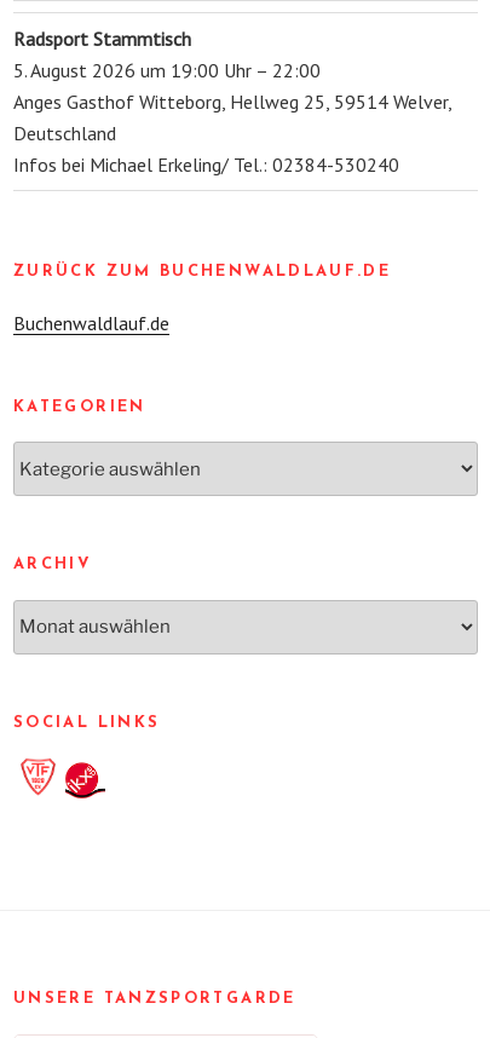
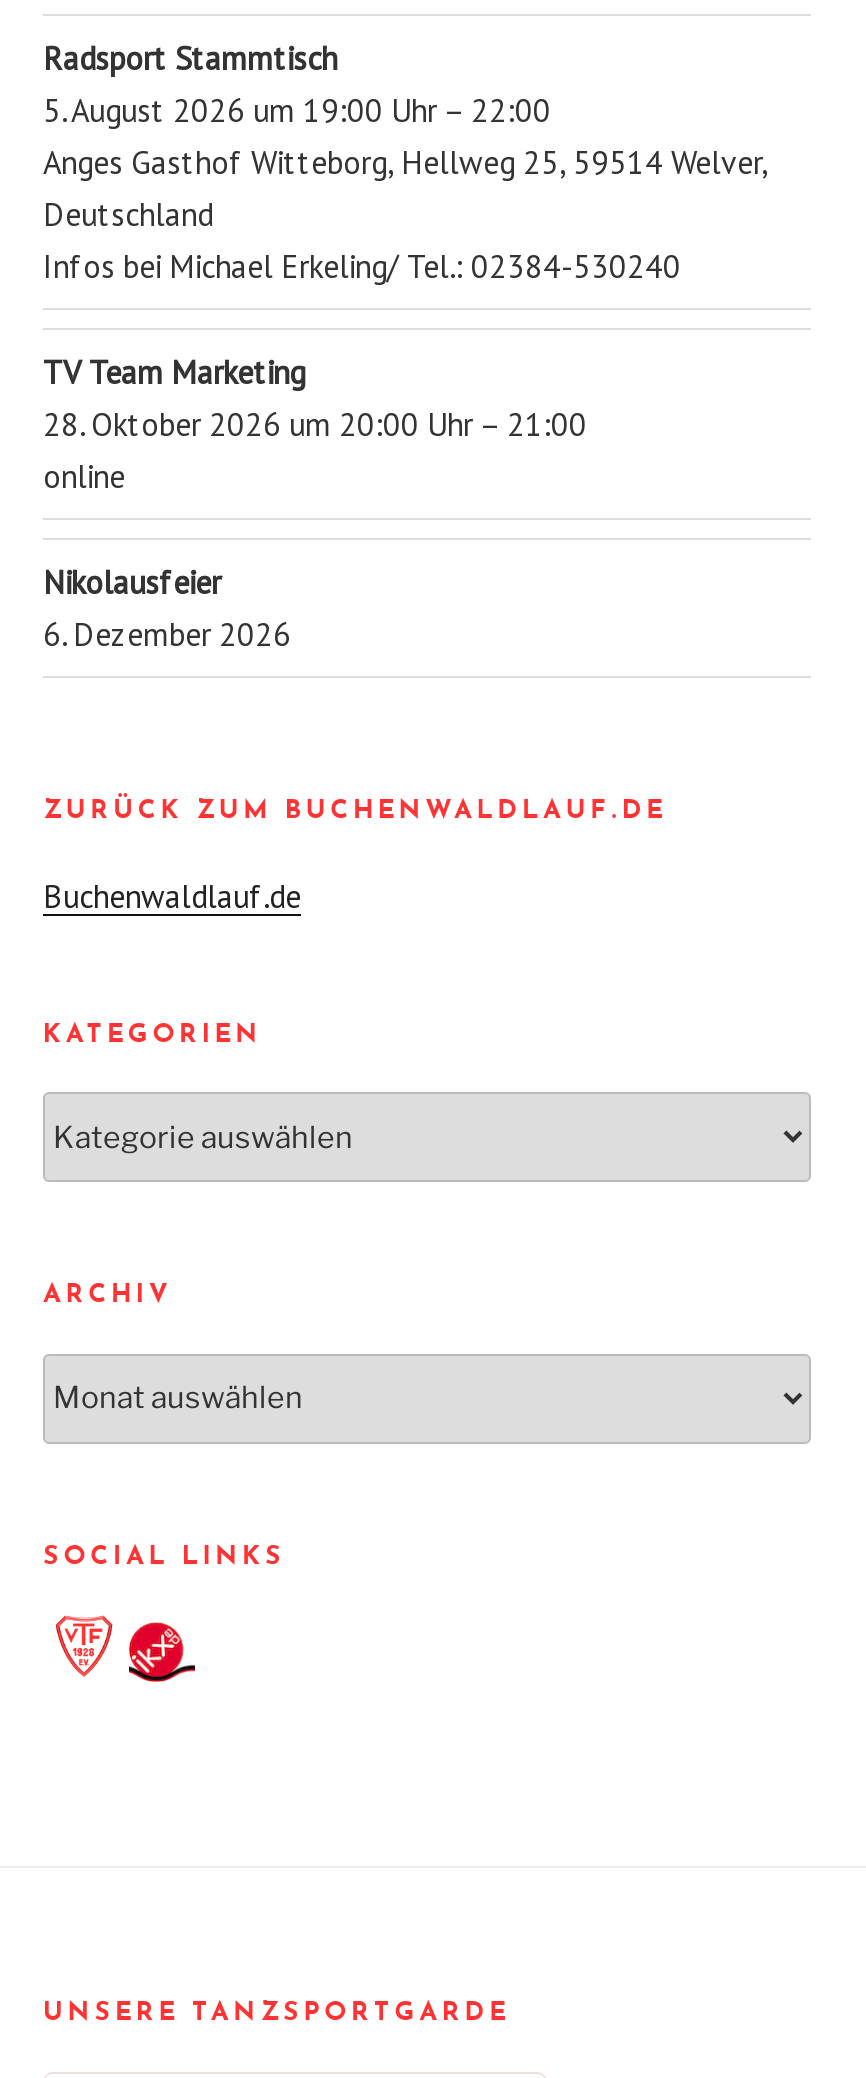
+ TV Team Marketing
+ 28. Oktober 2026 um 20:00 Uhr – 21:00
+ online
+ Nikolausfeier
+ 6. Dezember 2026
